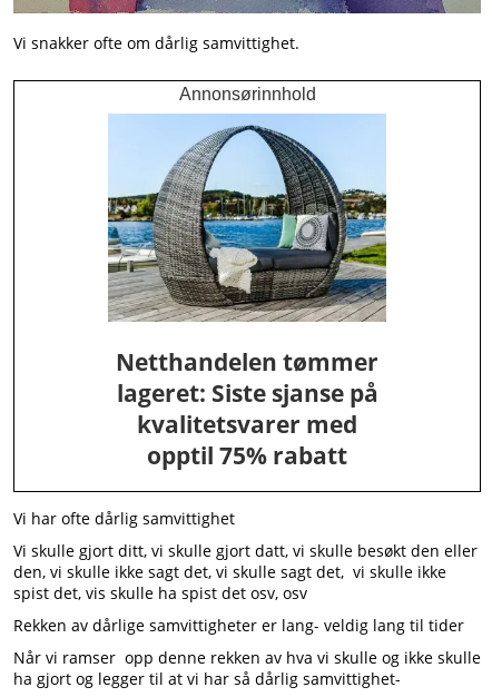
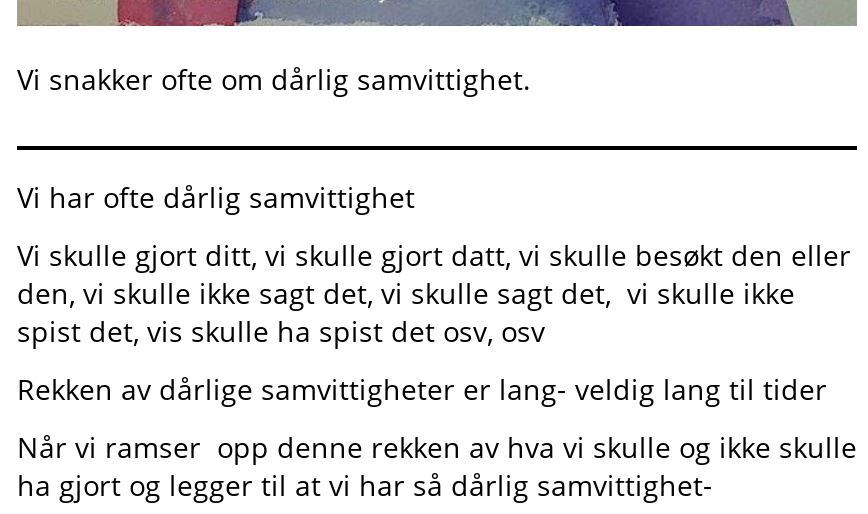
- Annonsørinnhold

- [image]
- Netthandelen tømmer
- lageret: Siste sjanse på
- kvalitetsvarer med
- opptil 75% rabatt
